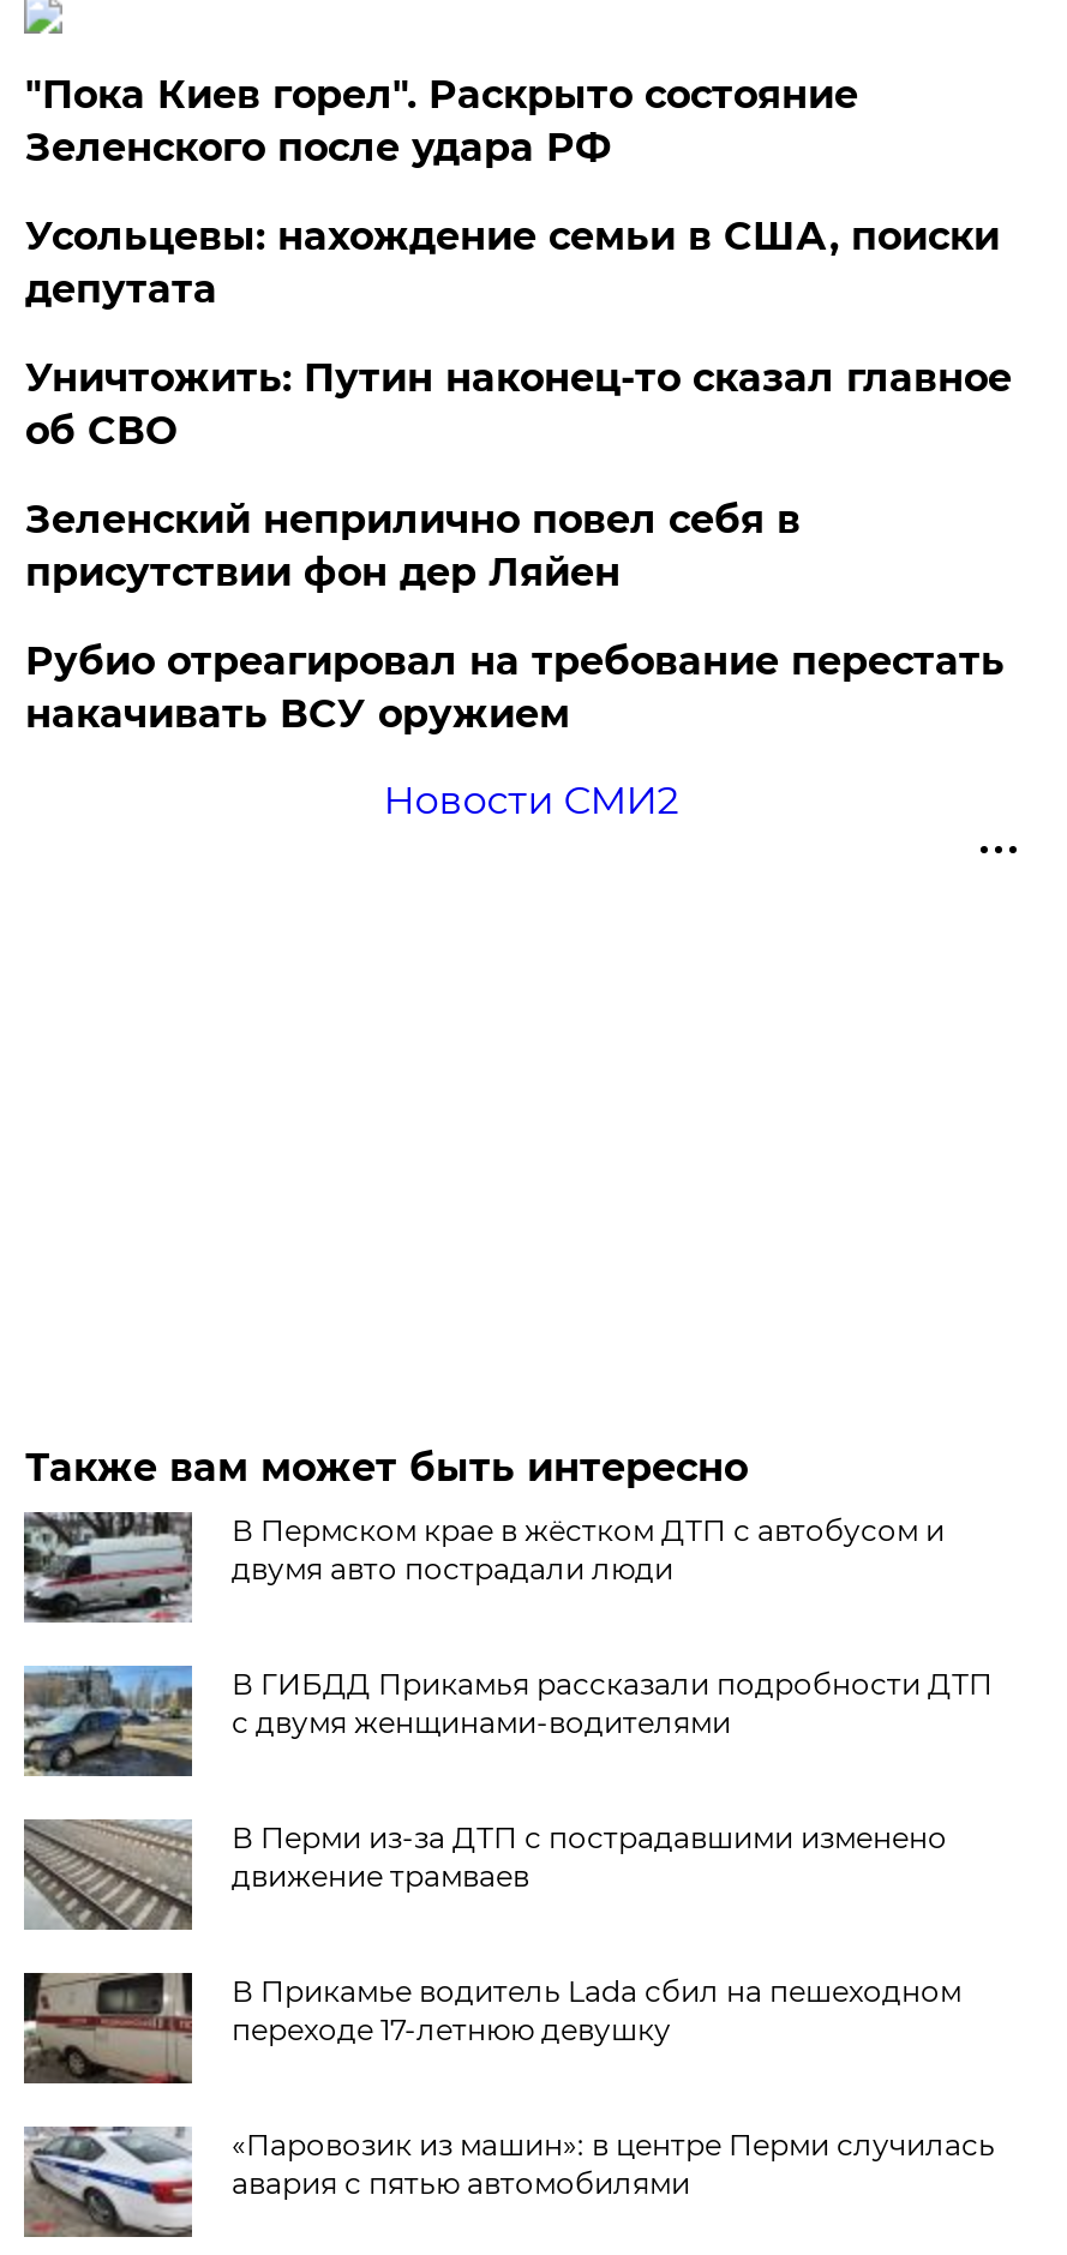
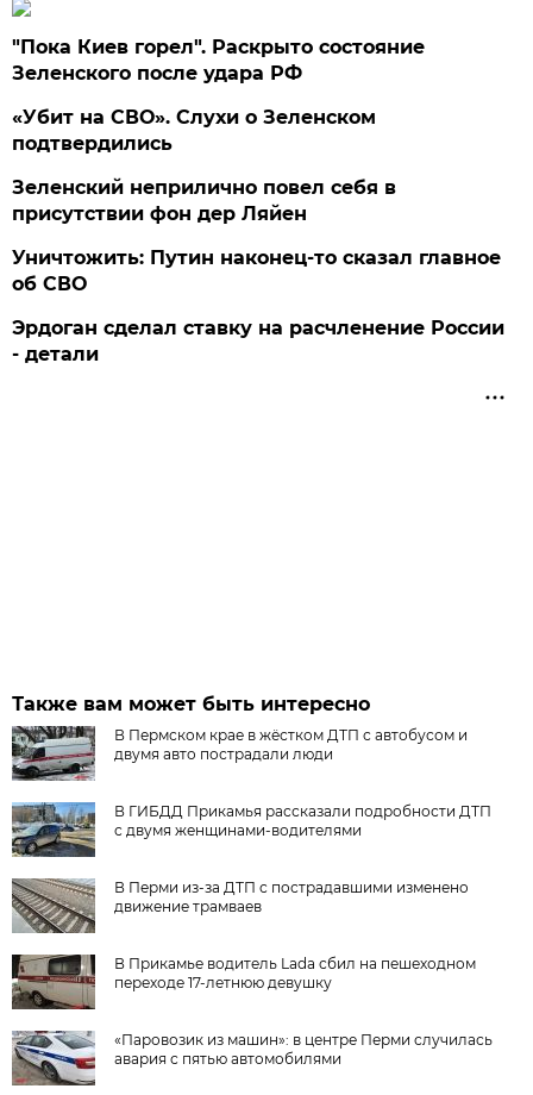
- Усольцевы: нахождение семьи в США, поиски
- депутата
+ «Убит на СВО». Слухи о Зеленском
+ подтвердились

moved down: Уничтожить: Путин наконец-то сказал главное | об СВО

moved up: Зеленский неприлично повел cебя в | присутствии фон дер Ляйен

- Рубио отреагировал на требование перестать
- накачивать ВСУ оружием

- Новости СМИ2
+ Эрдоган сделал ставку на расчленение России
+ - детали
